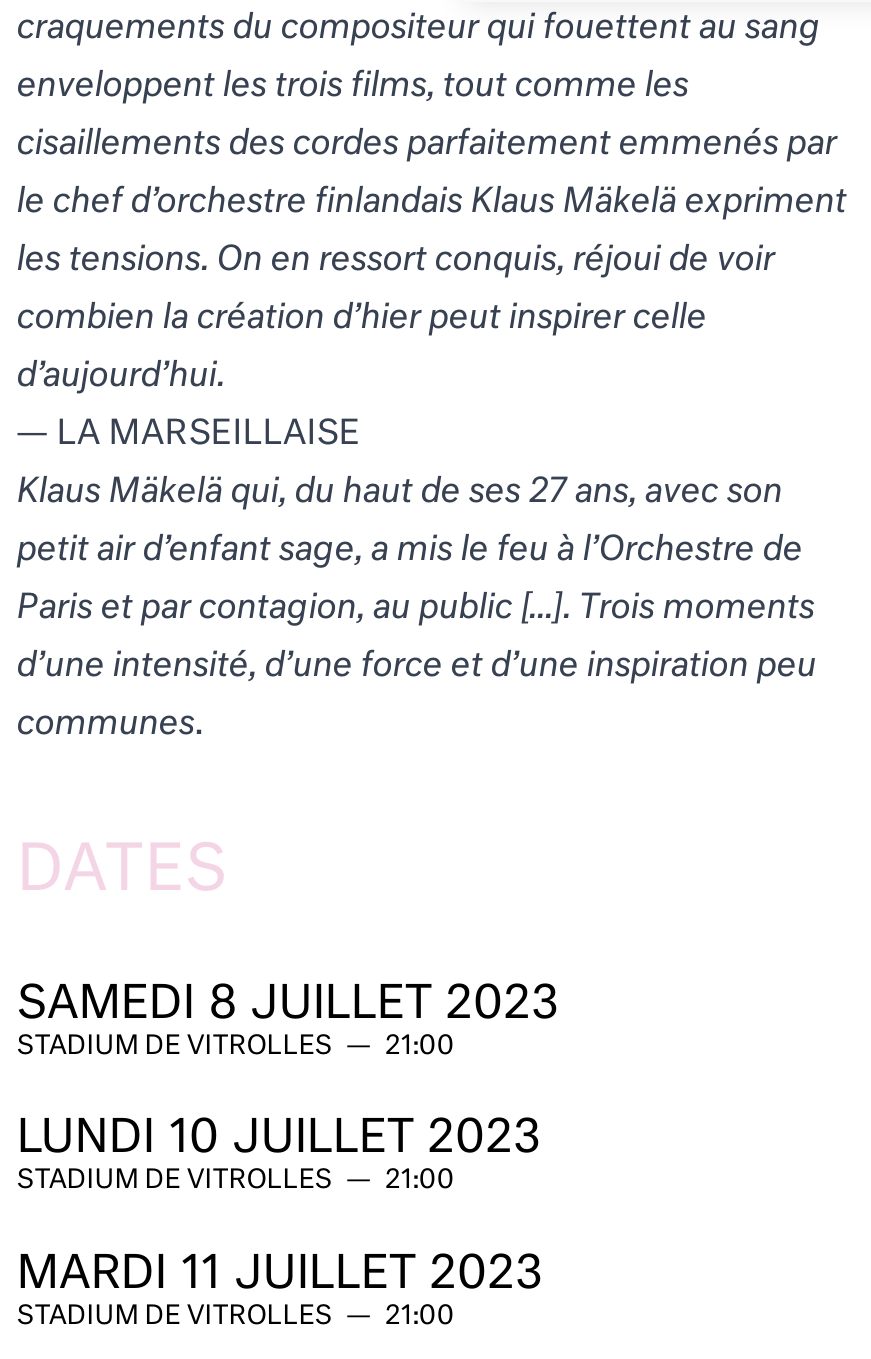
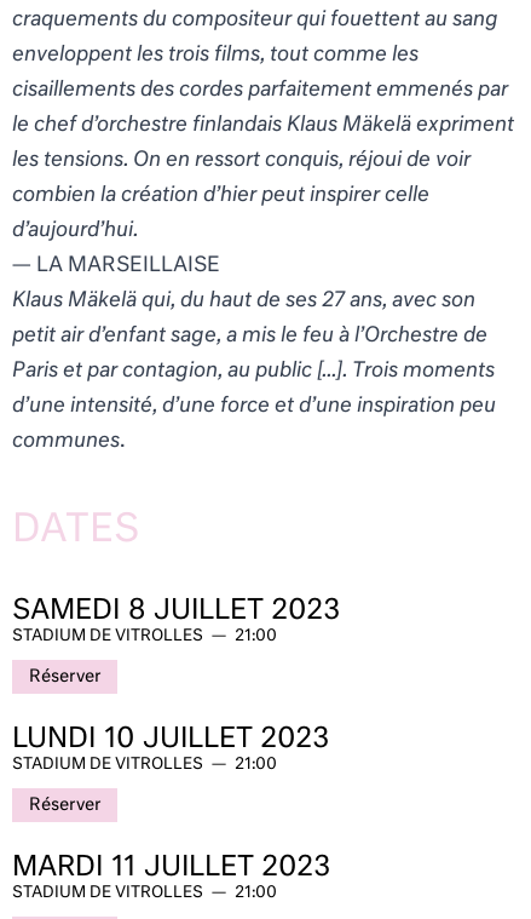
+ Réserver

+ Réserver
